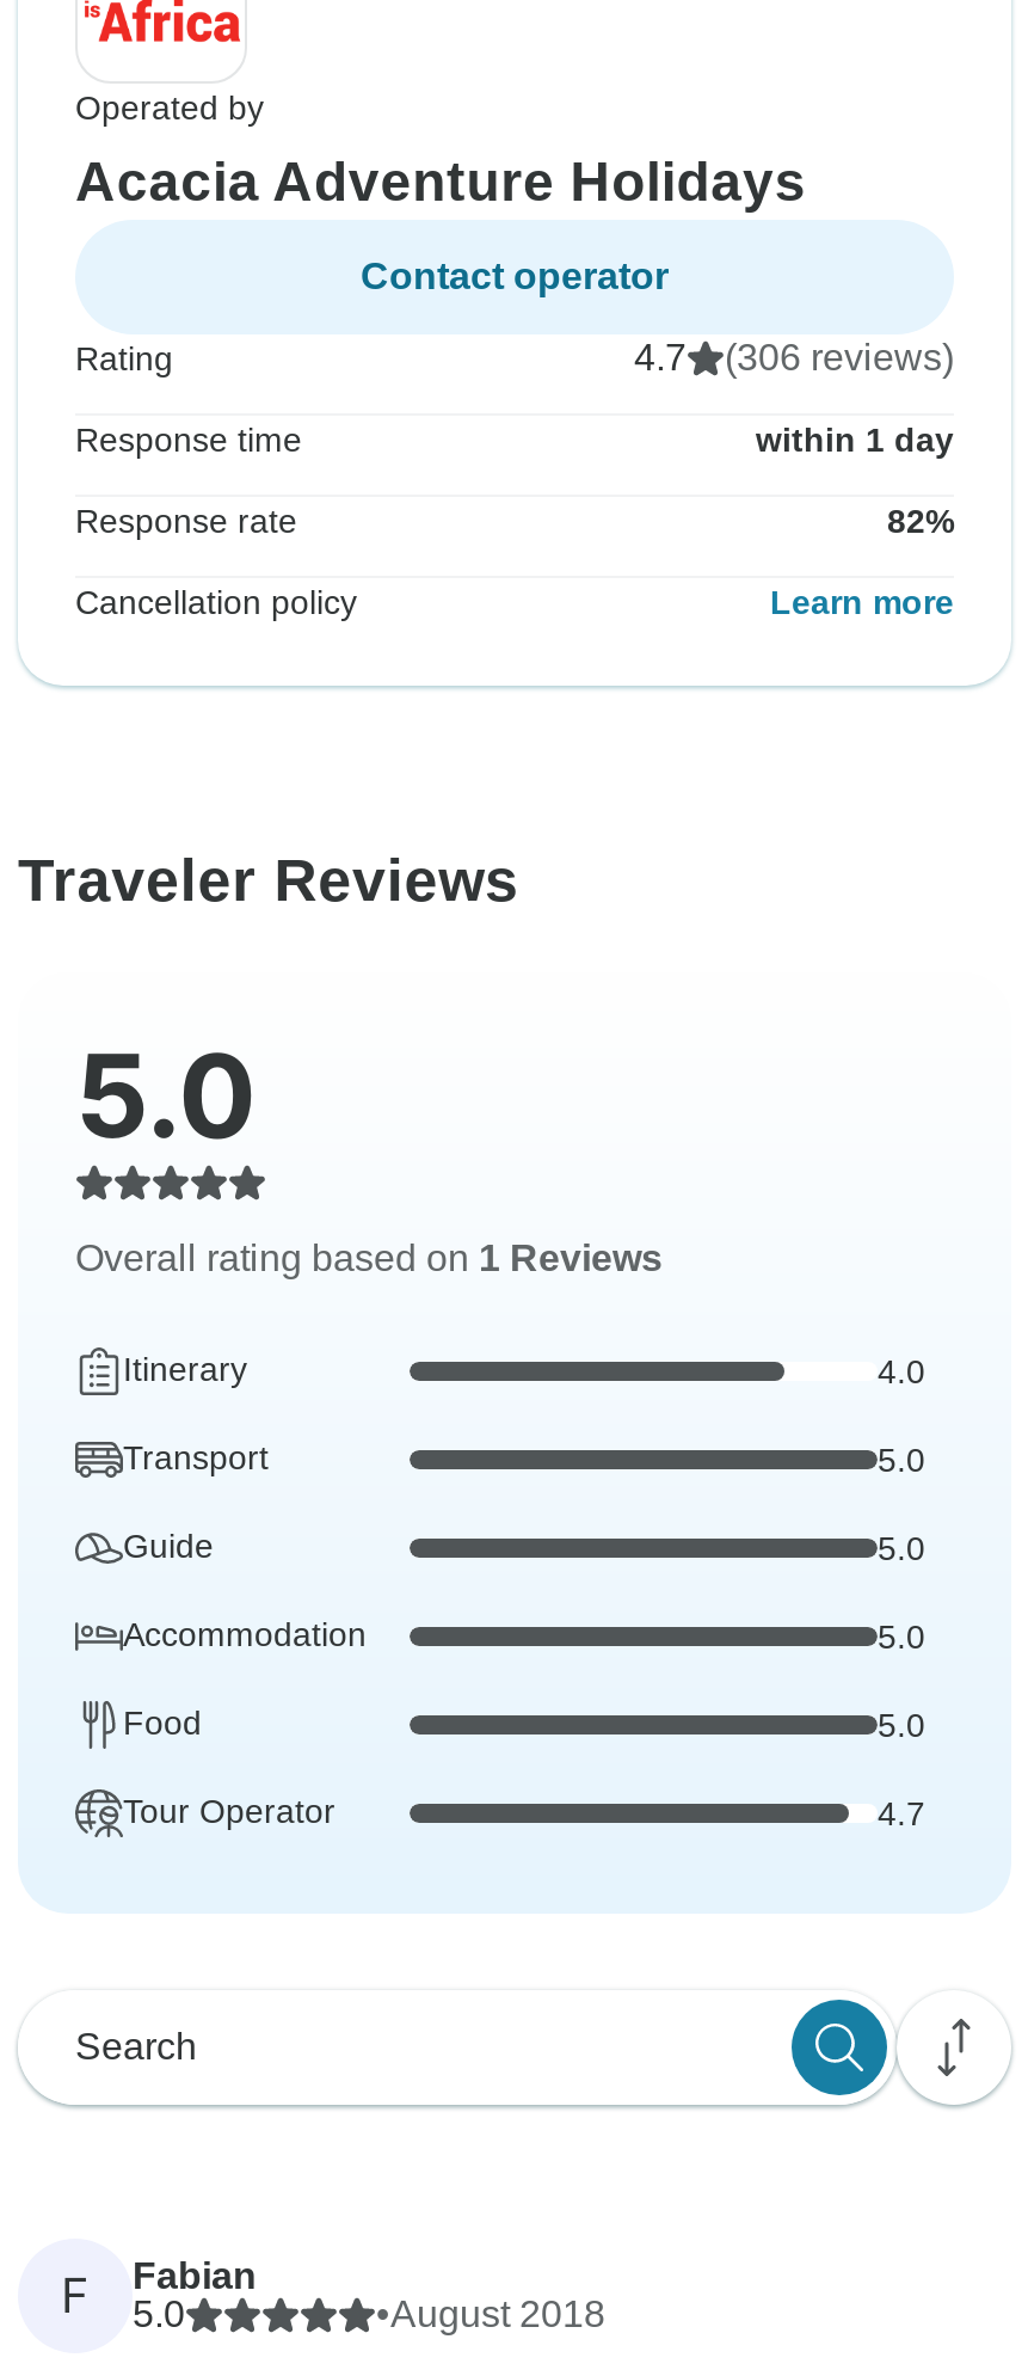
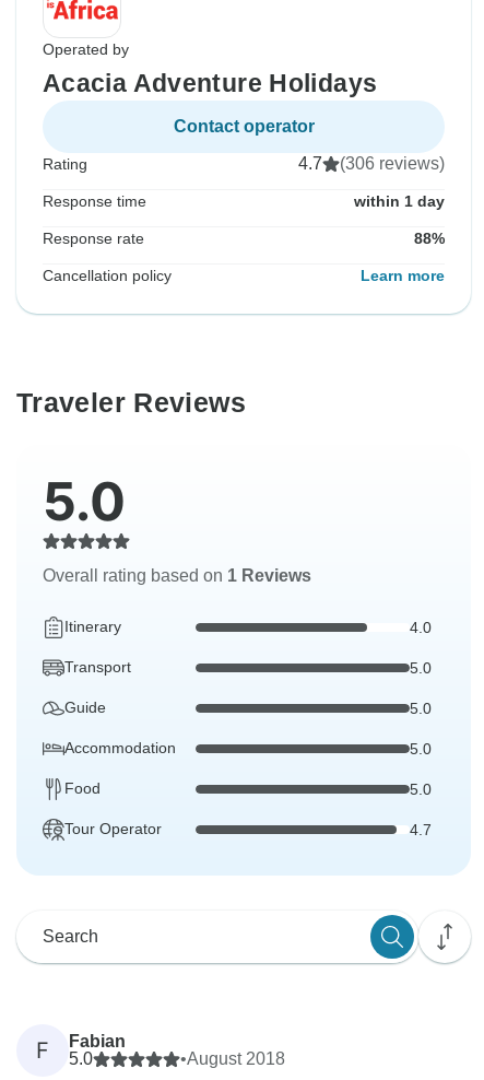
- 82%
+ 88%
